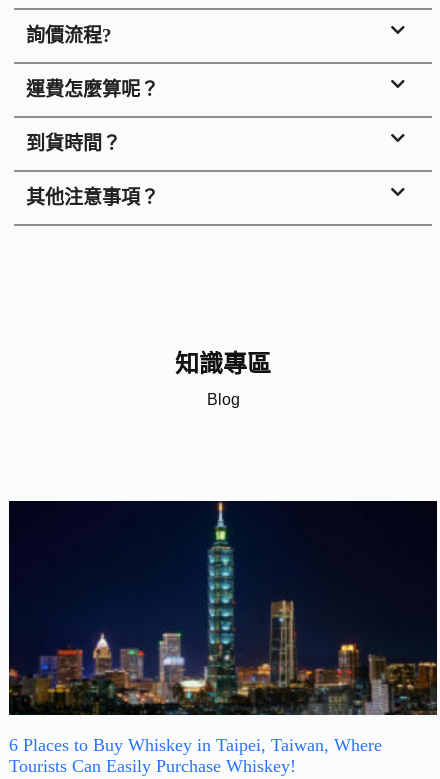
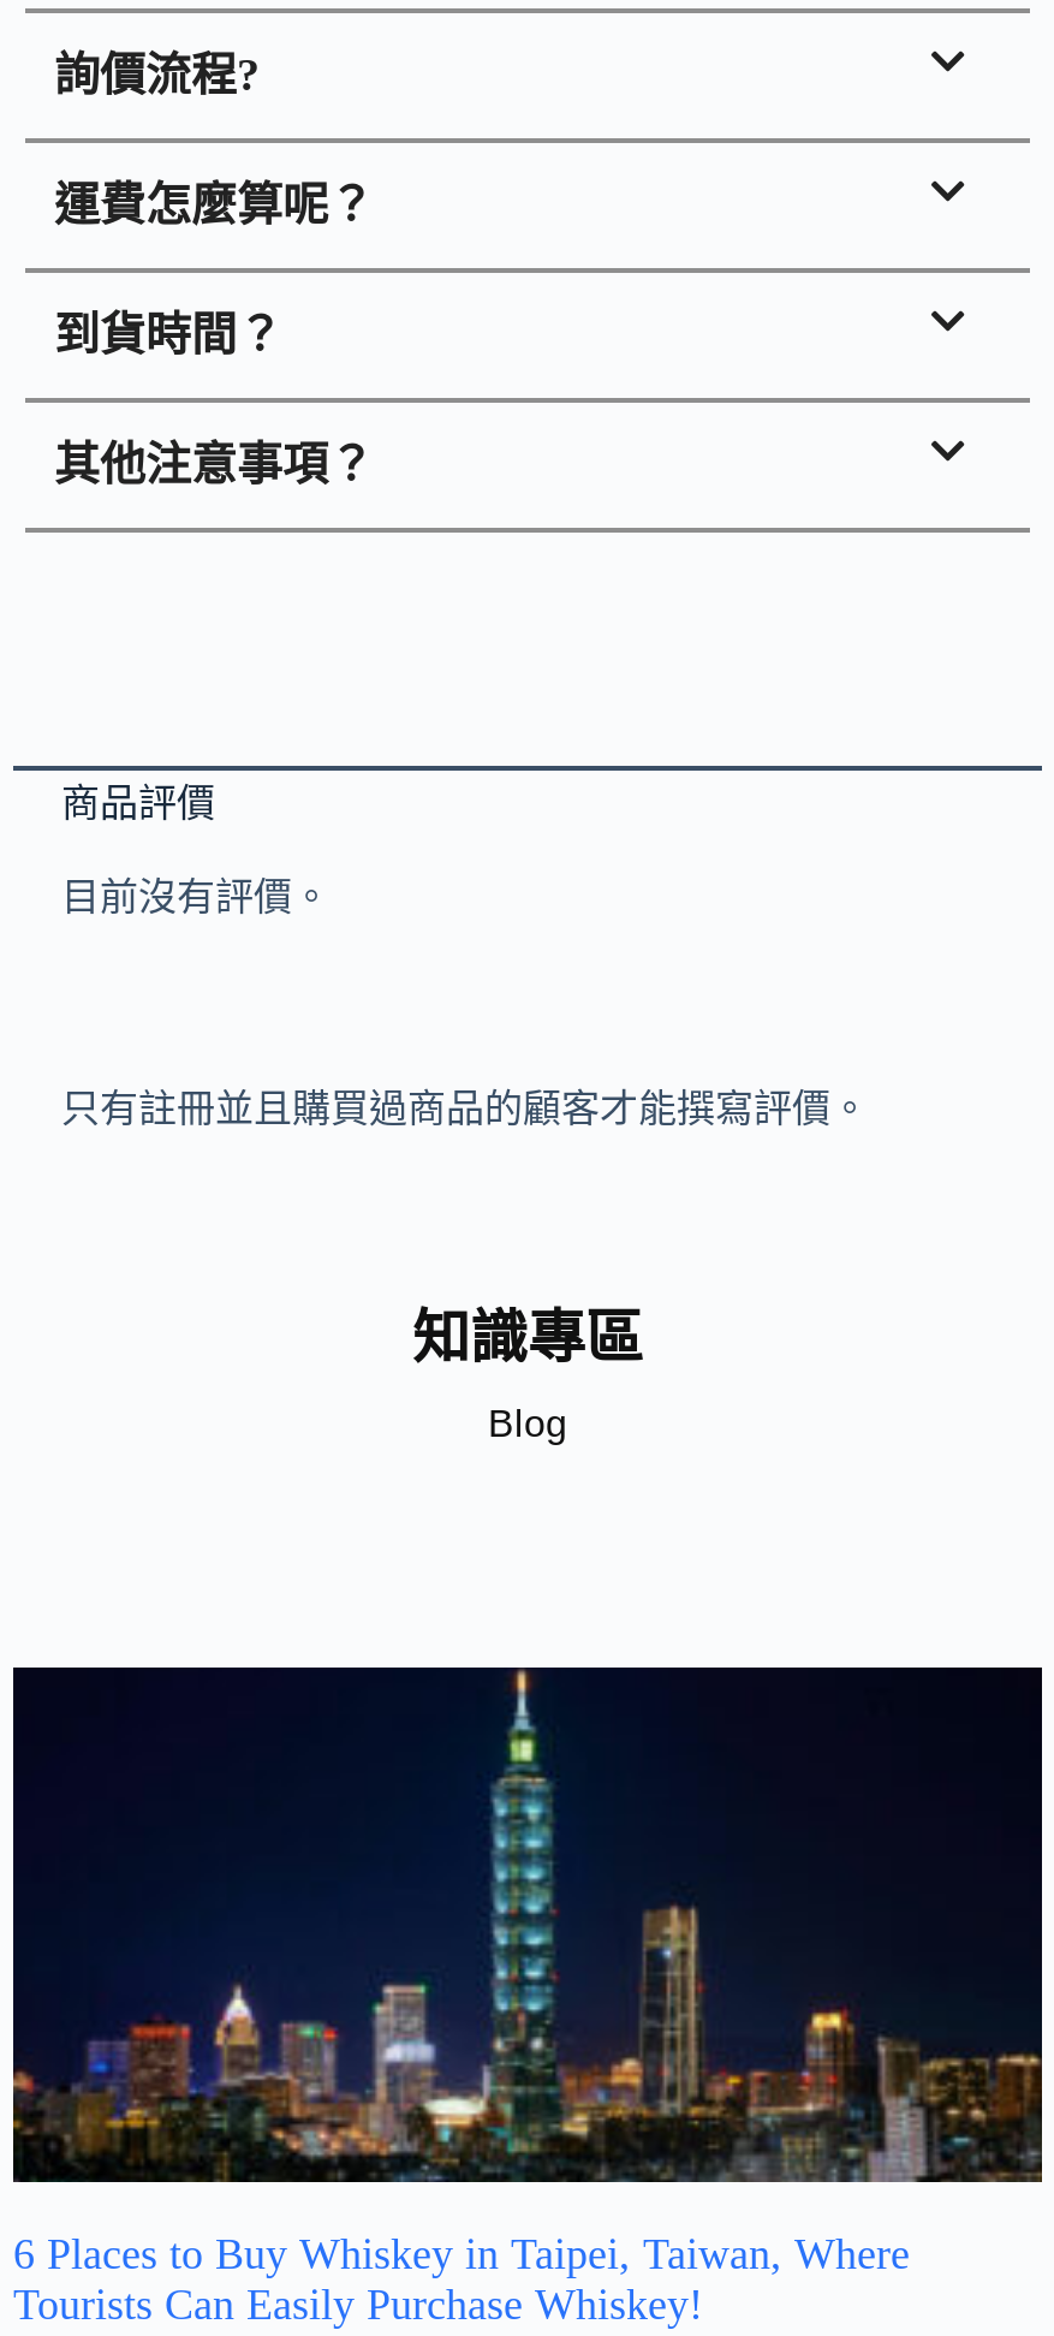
+ 商品評價
+ 目前沒有評價。

+ 只有註冊並且購買過商品的顧客才能撰寫評價。
